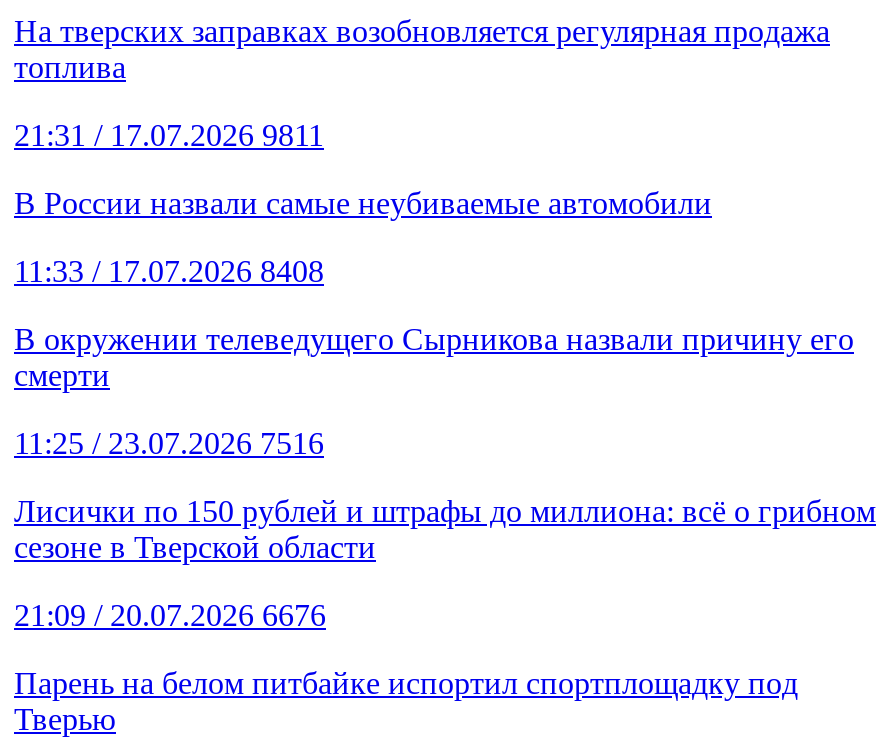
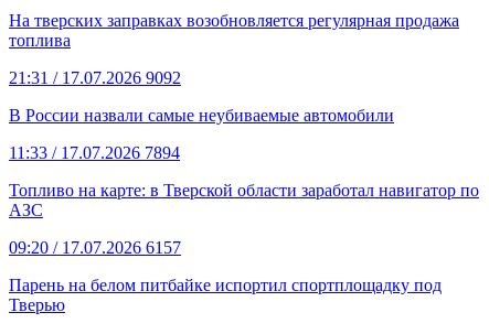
- 21:31 / 17.07.2026 9811
+ 21:31 / 17.07.2026 9092

- 11:33 / 17.07.2026 8408
- В окружении телеведущего Сырникова назвали причину его
- смерти
- 11:25 / 23.07.2026 7516
- Лисички по 150 рублей и штрафы до миллиона: всё о грибном
- сезоне в Тверской области
- 21:09 / 20.07.2026 6676
+ 11:33 / 17.07.2026 7894
+ Топливо на карте: в Тверской области заработал навигатор по
+ АЗС
+ 09:20 / 17.07.2026 6157
